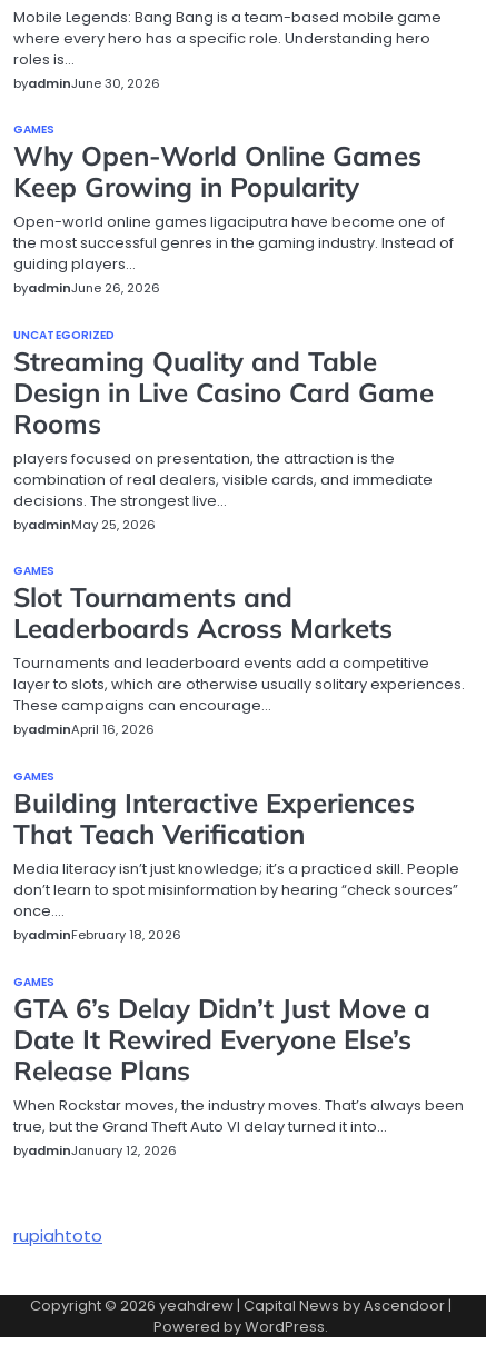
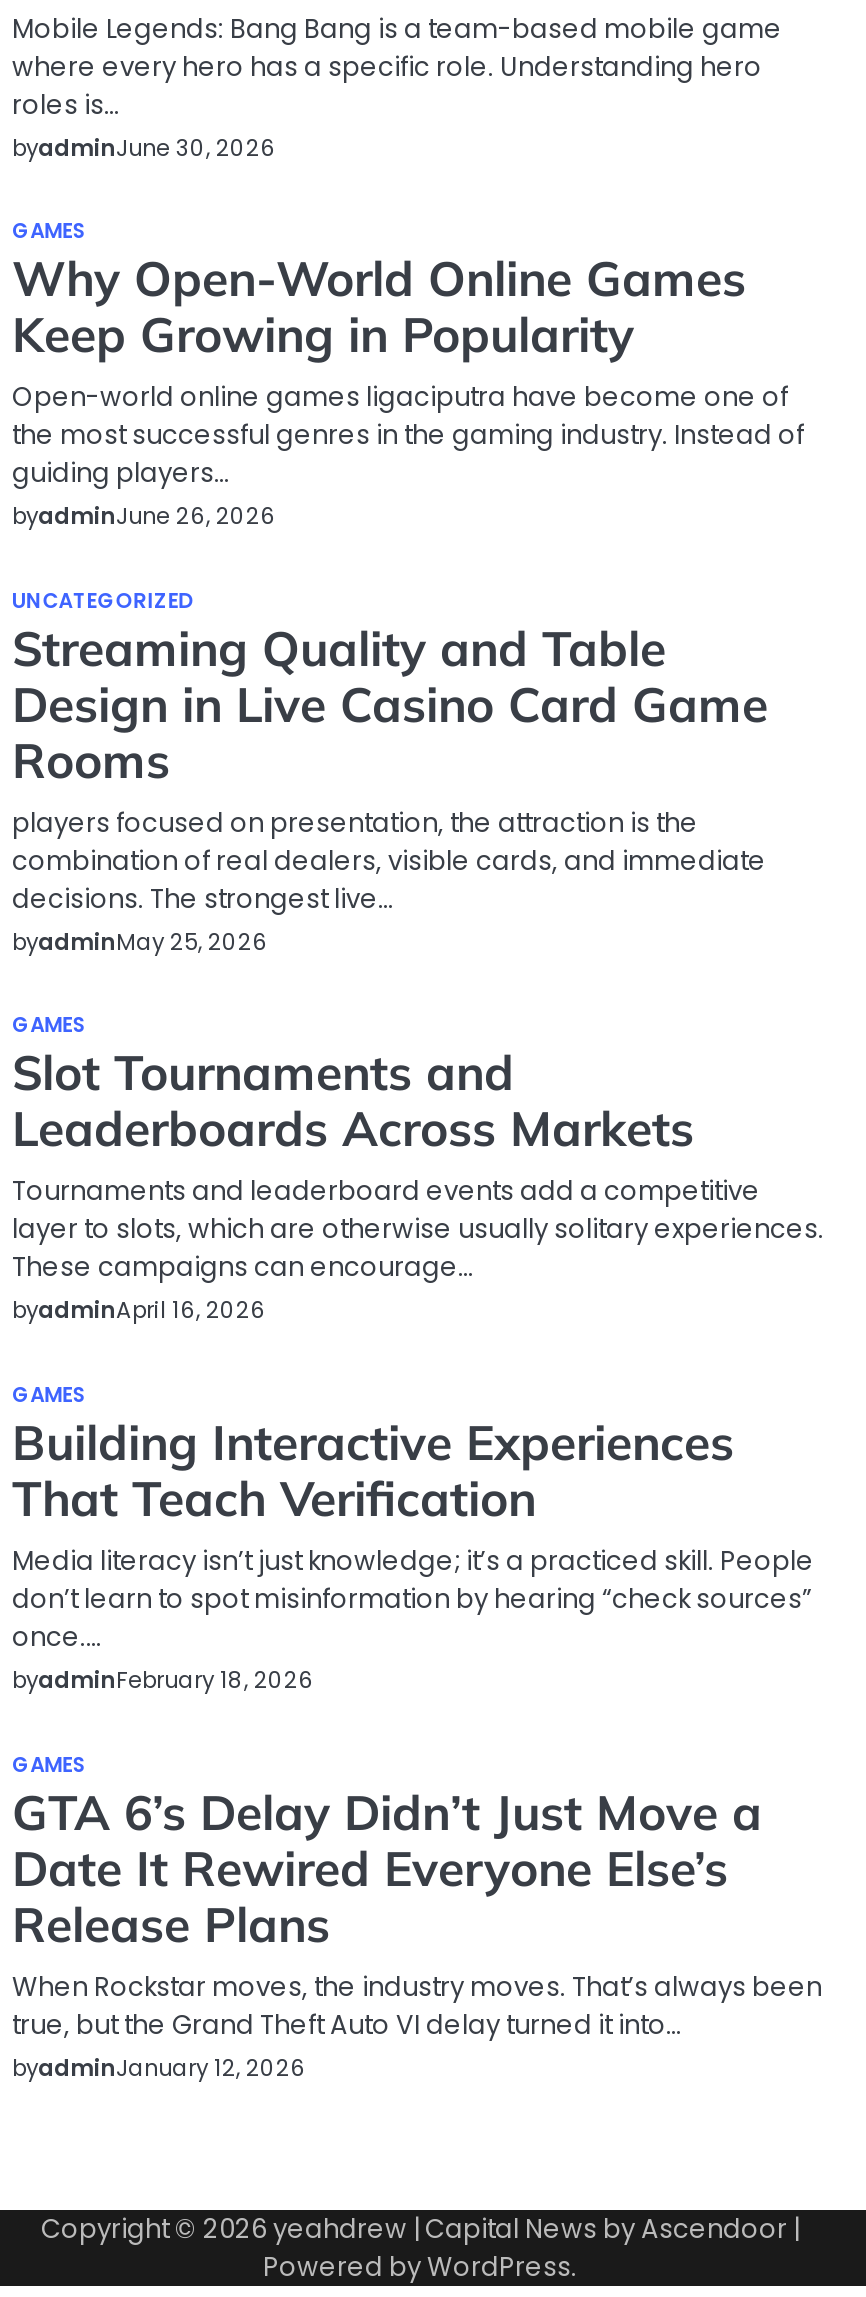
- rupiahtoto
